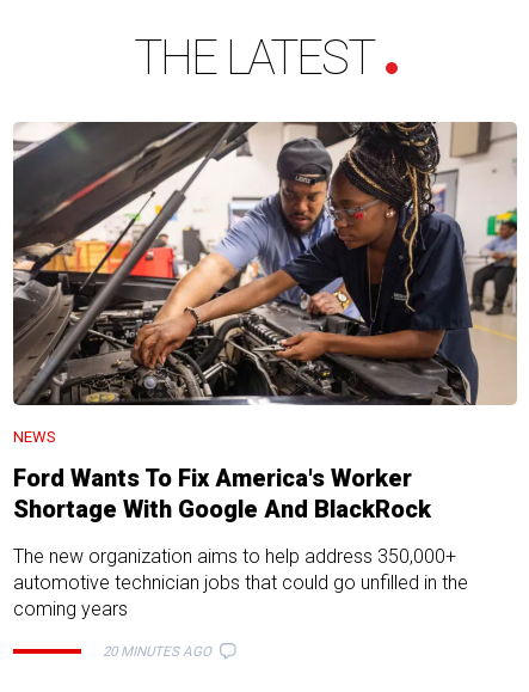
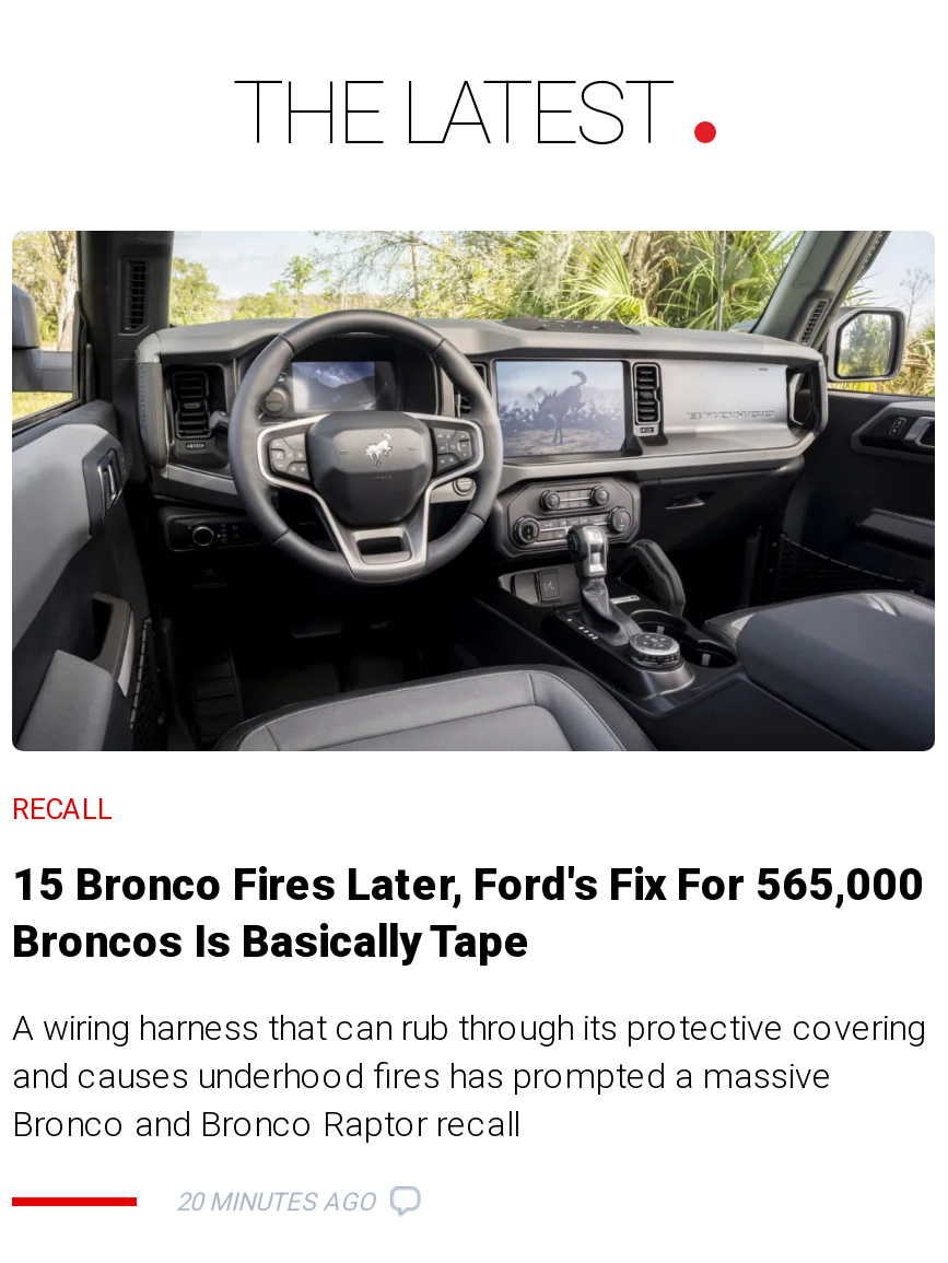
- [image]
- NEWS
+ [image]
+ RECALL

- Ford Wants To Fix America's Worker
- Shortage With Google And BlackRock
+ 15 Bronco Fires Later, Ford's Fix For 565,000
+ Broncos Is Basically Tape

- The new organization aims to help address 350,000+
- automotive technician jobs that could go unfilled in the
- coming years
+ A wiring harness that can rub through its protective covering
+ and causes underhood fires has prompted a massive
+ Bronco and Bronco Raptor recall
